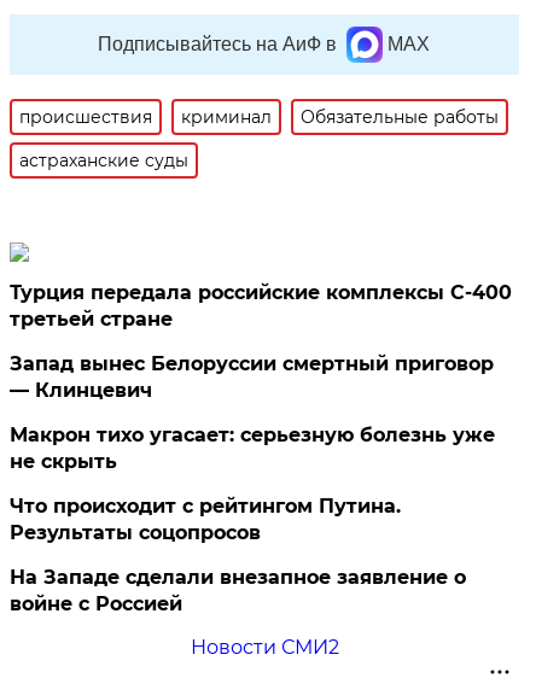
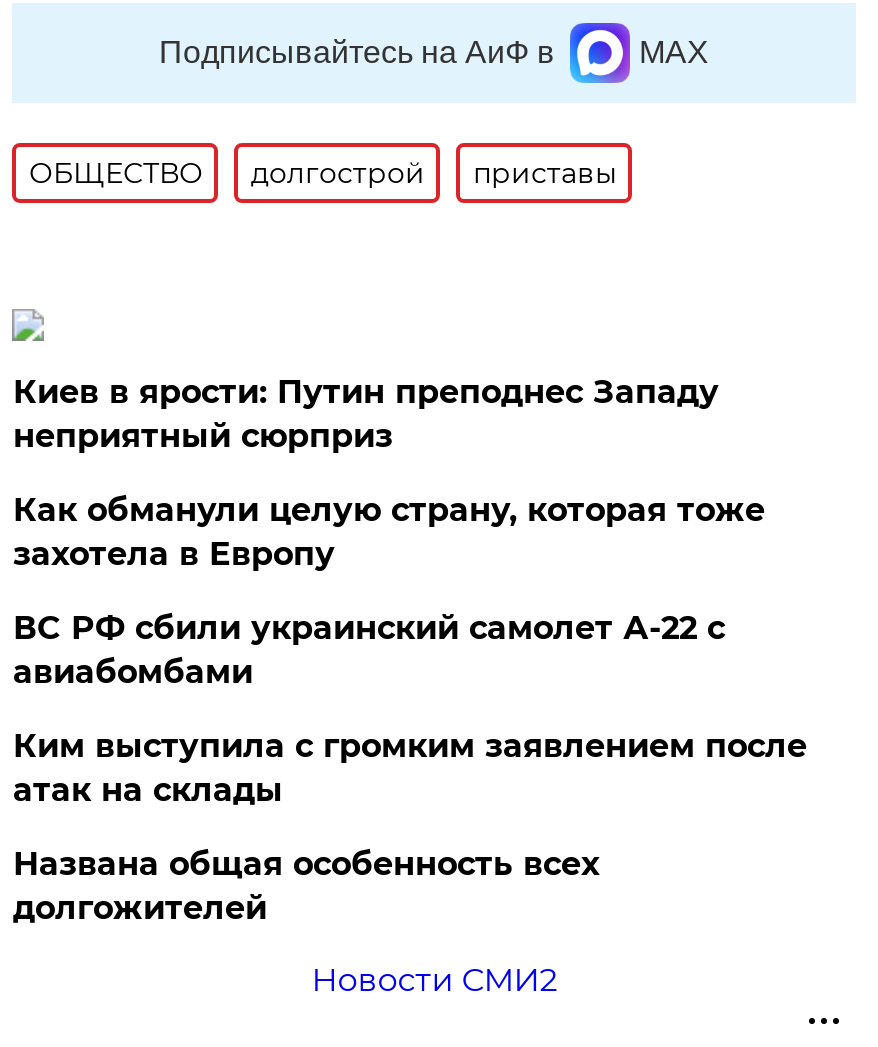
- происшествия
- криминал
- Обязательные работы
- астраханские суды
+ ОБЩЕСТВО
+ долгострой
+ приставы

- Турция передала российские комплексы С-400
- третьей стране
- Запад вынес Белоруссии смертный приговор
- — Клинцевич
- Макрон тихо угасает: серьезную болезнь уже
- не скрыть
- Что происходит с рейтингом Путина.
- Результаты соцопросов
- На Западе сделали внезапное заявление о
- войне с Россией
+ Киев в ярости: Путин преподнес Западу
+ неприятный сюрприз
+ Как обманули целую страну, которая тоже
+ захотела в Европу
+ ВС РФ сбили украинский самолет А-22 с
+ авиабомбами
+ Ким выступила с громким заявлением после
+ атак на склады
+ Названа общая особенность всех
+ долгожителей
